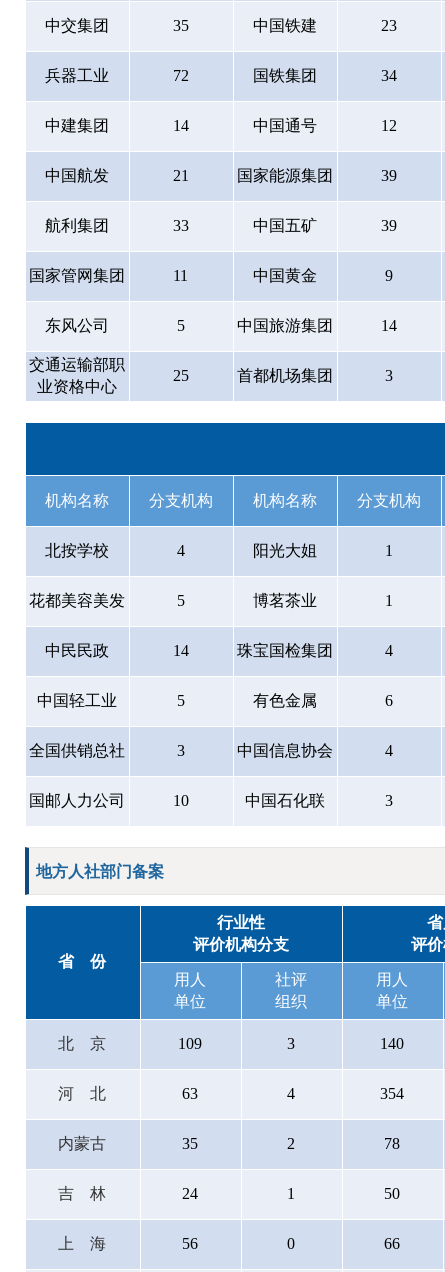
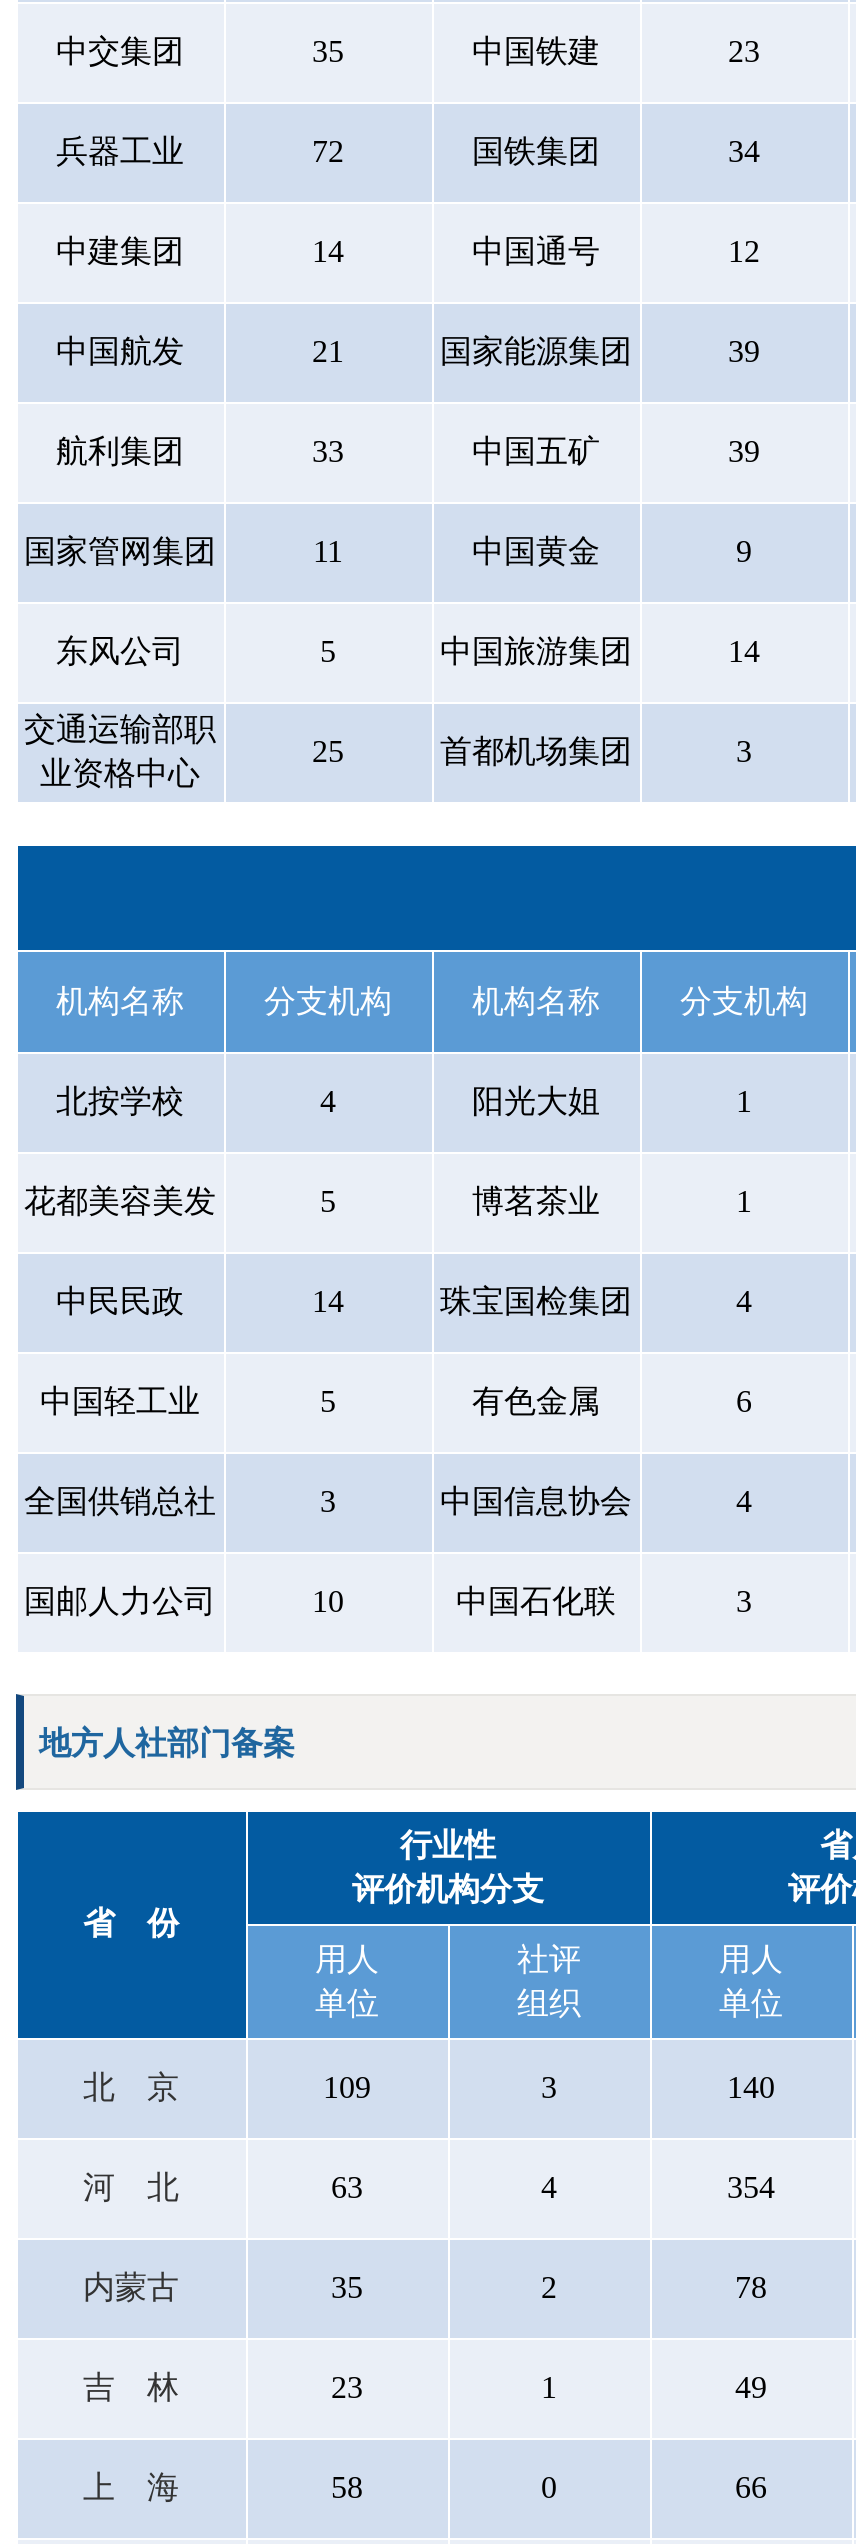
- 24
+ 23

- 50
+ 49

- 56
+ 58
